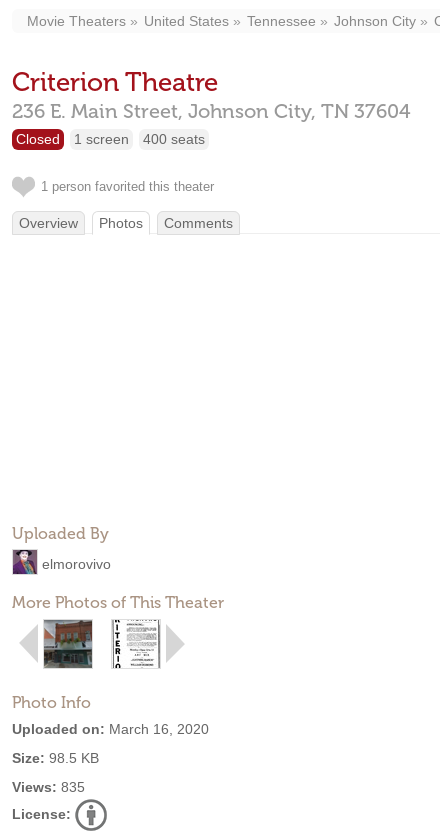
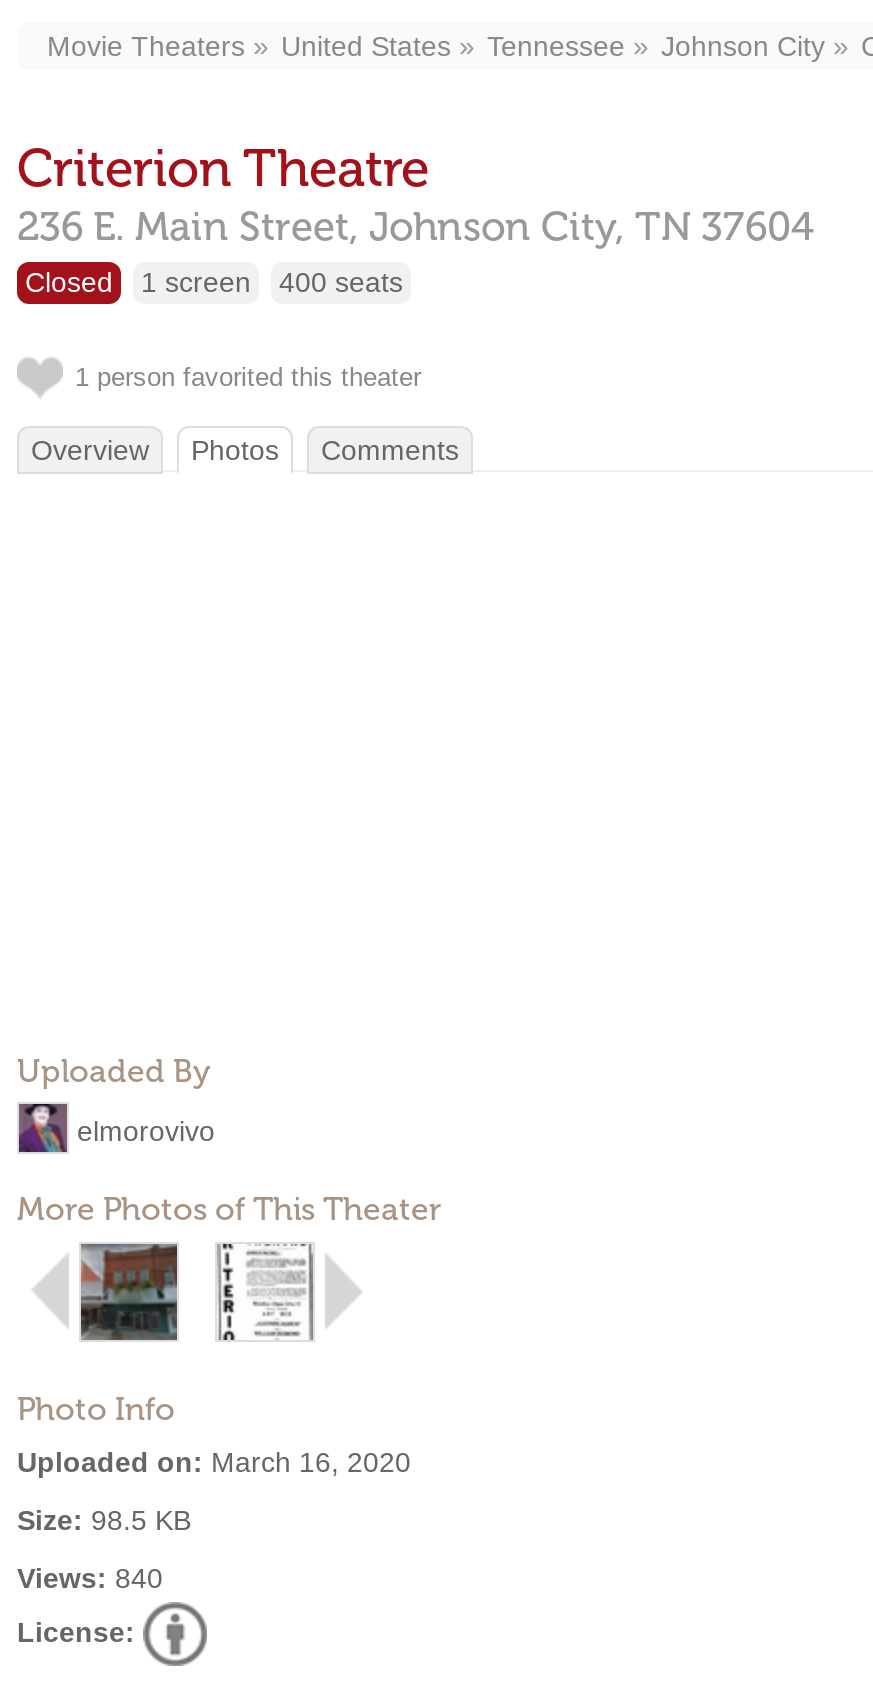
- Views: 835
+ Views: 840
